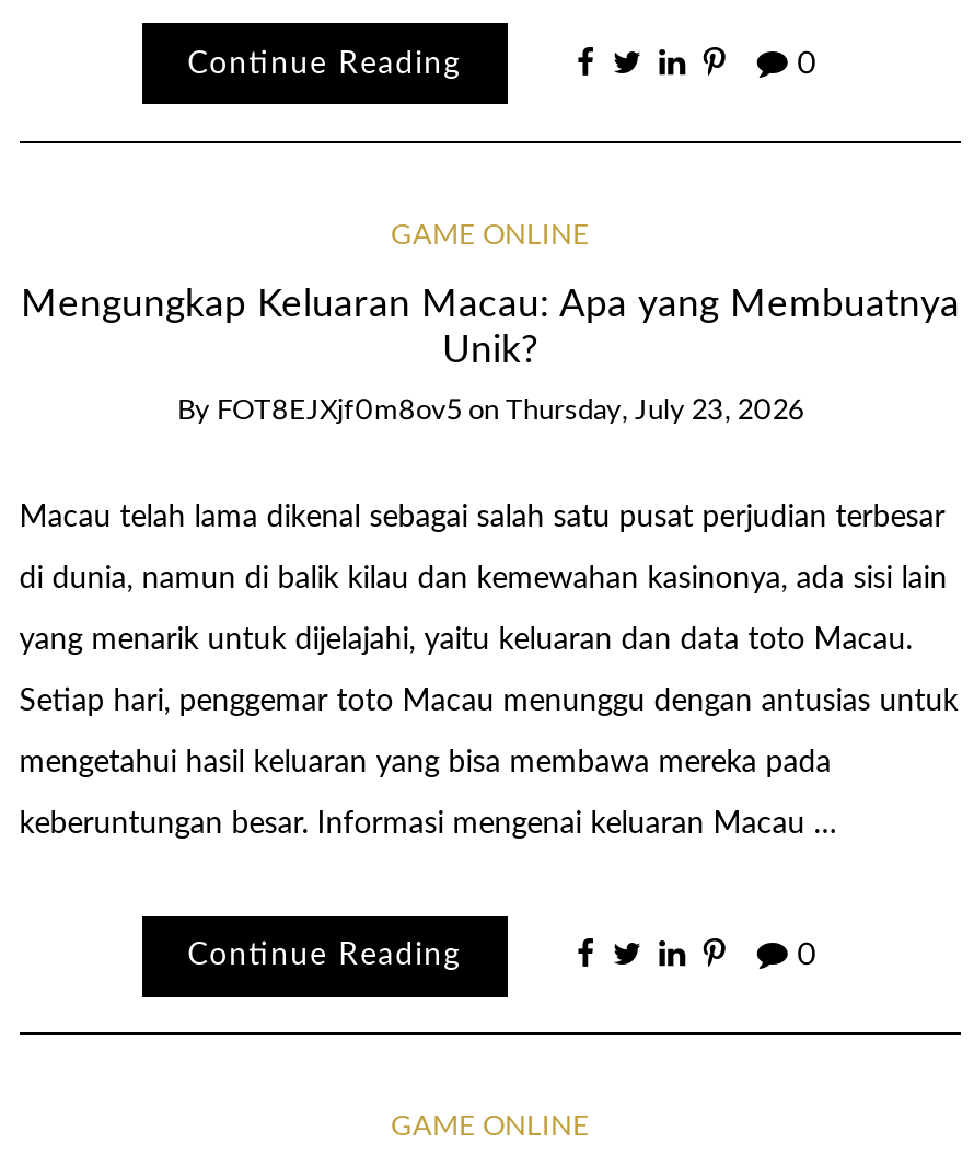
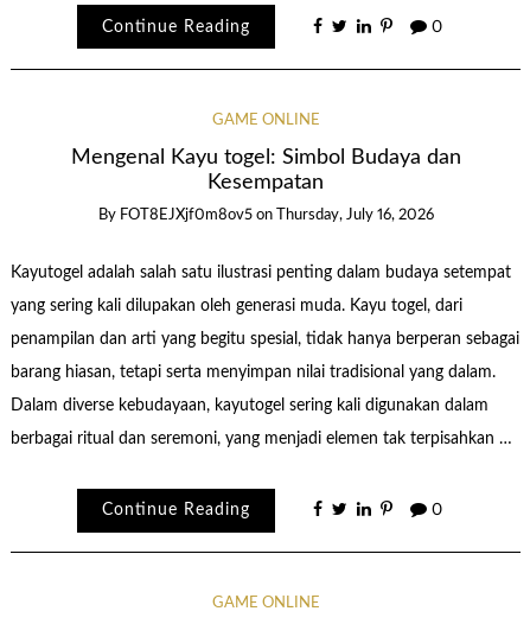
- Mengungkap Keluaran Macau: Apa yang Membuatnya
- Unik?
+ Mengenal Kayu togel: Simbol Budaya dan
+ Kesempatan

- By FOT8EJXjf0m8ov5 on Thursday, July 23, 2026
+ By FOT8EJXjf0m8ov5 on Thursday, July 16, 2026

- Macau telah lama dikenal sebagai salah satu pusat perjudian terbesar
+ Kayutogel adalah salah satu ilustrasi penting dalam budaya setempat

- di dunia, namun di balik kilau dan kemewahan kasinonya, ada sisi lain
+ yang sering kali dilupakan oleh generasi muda. Kayu togel, dari

- yang menarik untuk dijelajahi, yaitu keluaran dan data toto Macau.
+ penampilan dan arti yang begitu spesial, tidak hanya berperan sebagai

- Setiap hari, penggemar toto Macau menunggu dengan antusias untuk
+ barang hiasan, tetapi serta menyimpan nilai tradisional yang dalam.

- mengetahui hasil keluaran yang bisa membawa mereka pada
+ Dalam diverse kebudayaan, kayutogel sering kali digunakan dalam

- keberuntungan besar. Informasi mengenai keluaran Macau …
+ berbagai ritual dan seremoni, yang menjadi elemen tak terpisahkan …
